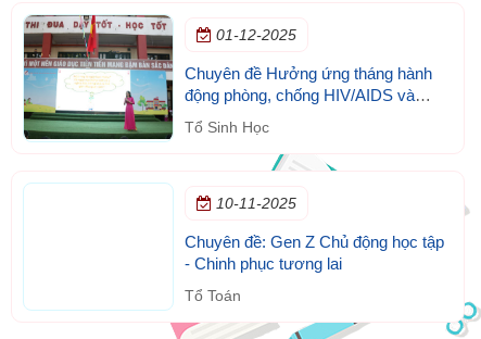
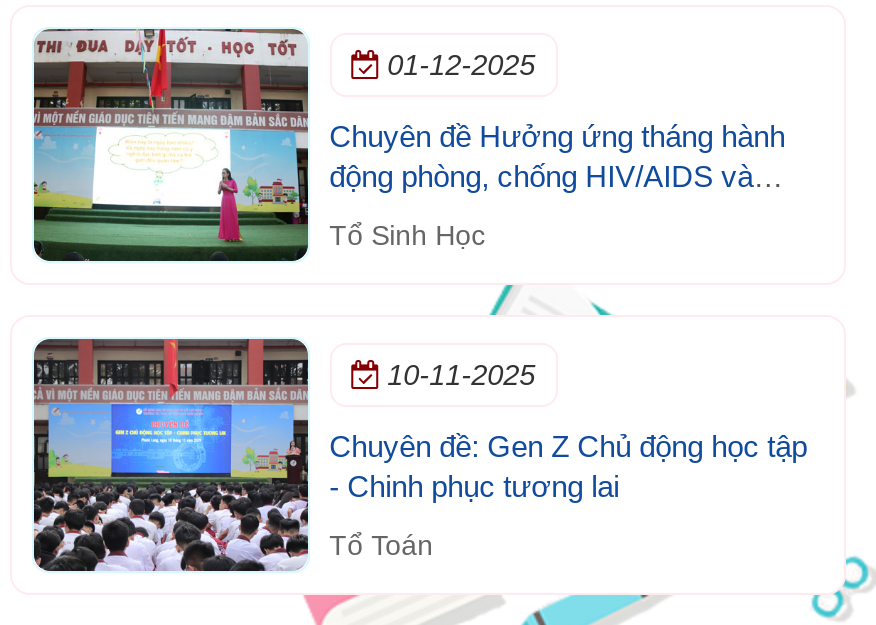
+ [image]
